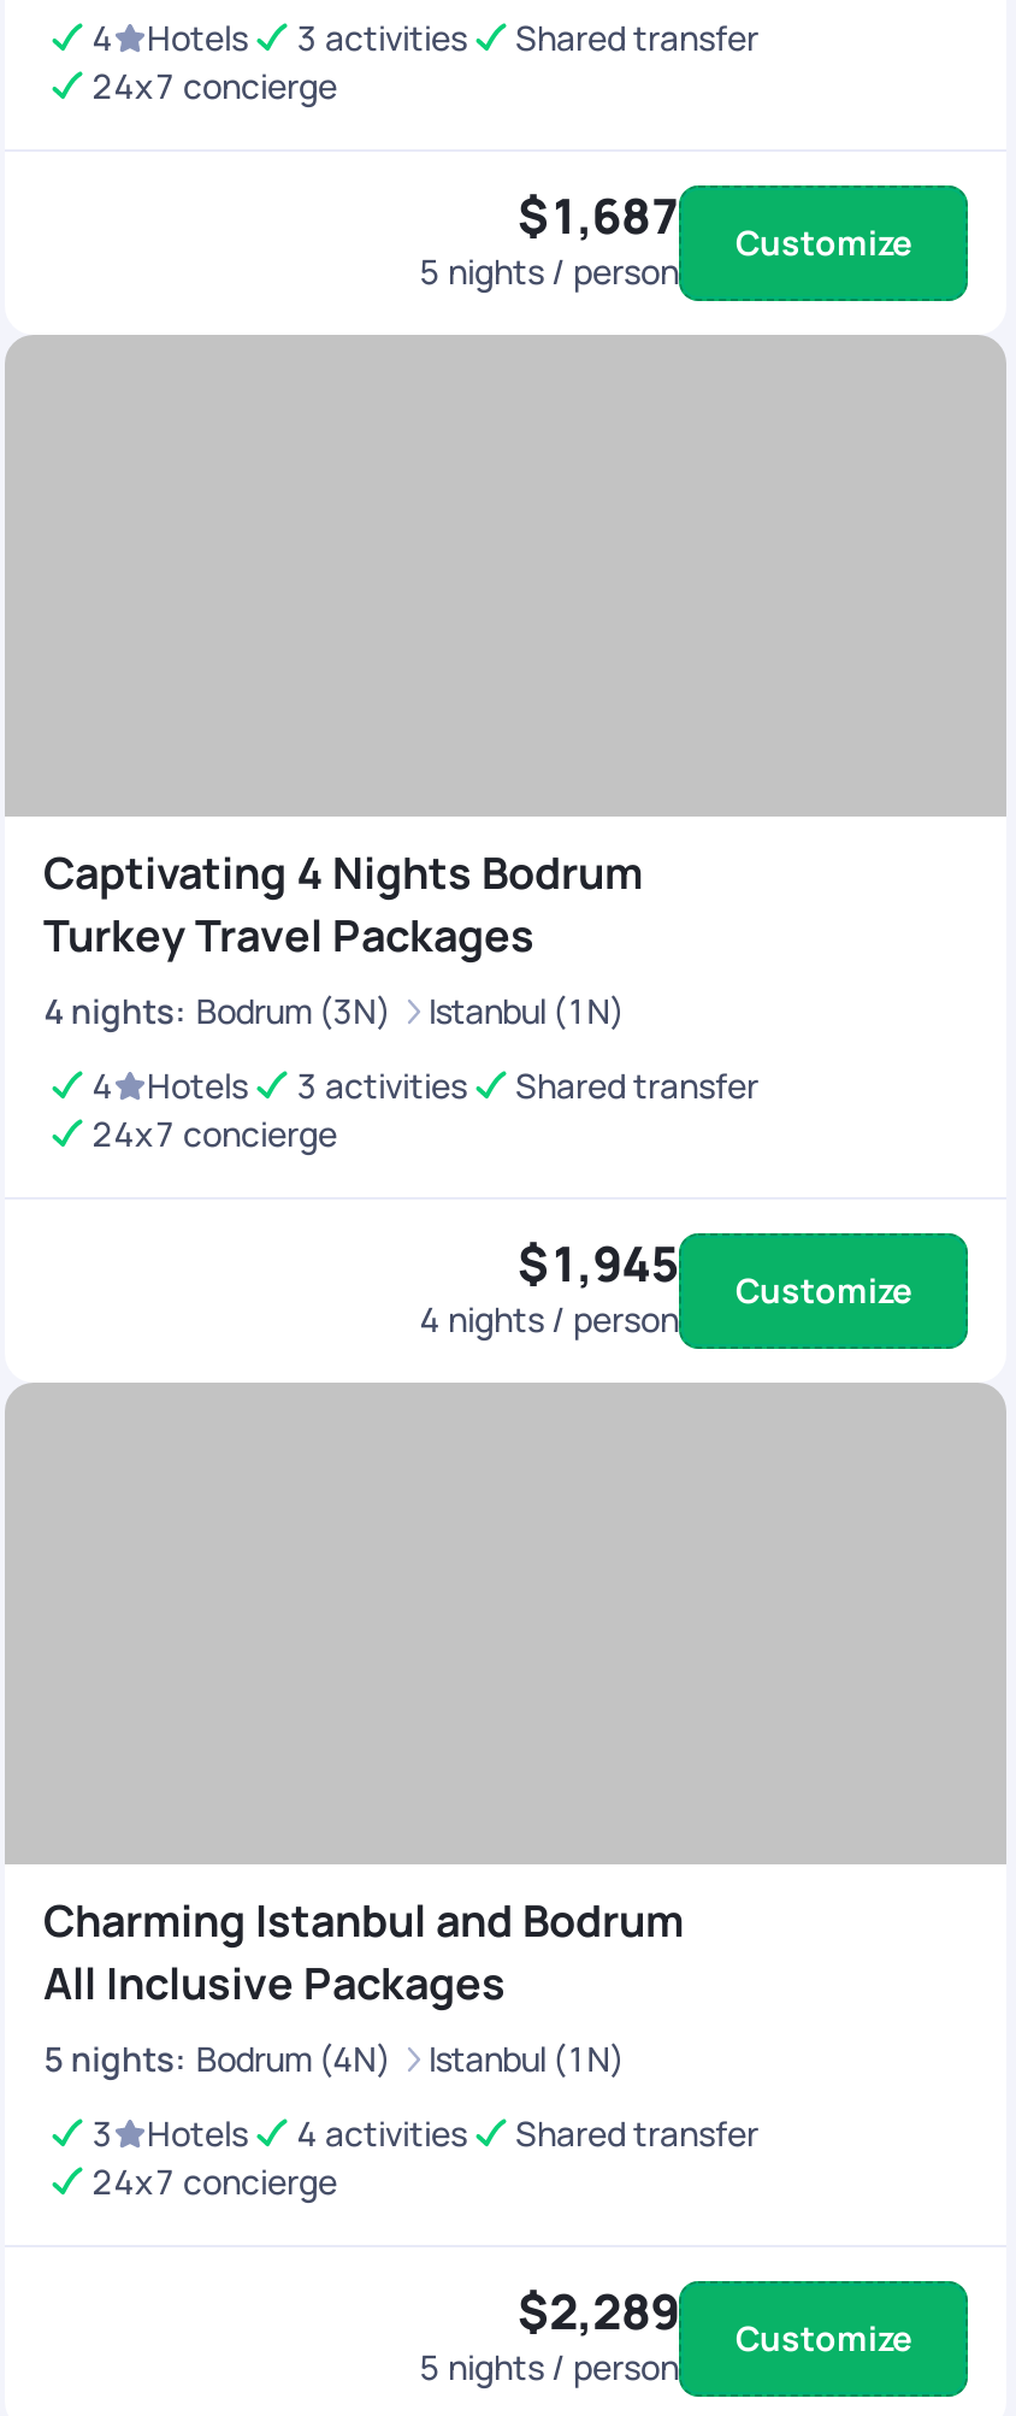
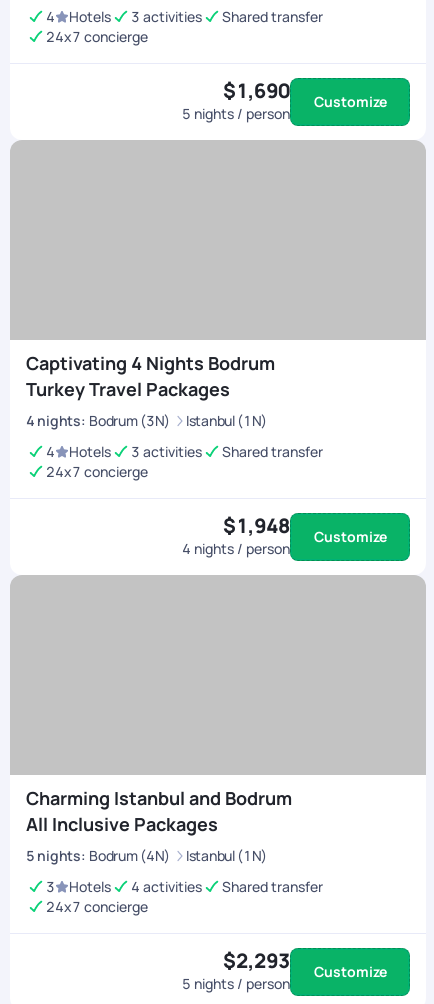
- $1,687 Customize
+ $1,690 Customize

- $1,945 Customize
+ $1,948 Customize

- $2,289 Customize
+ $2,293 Customize
